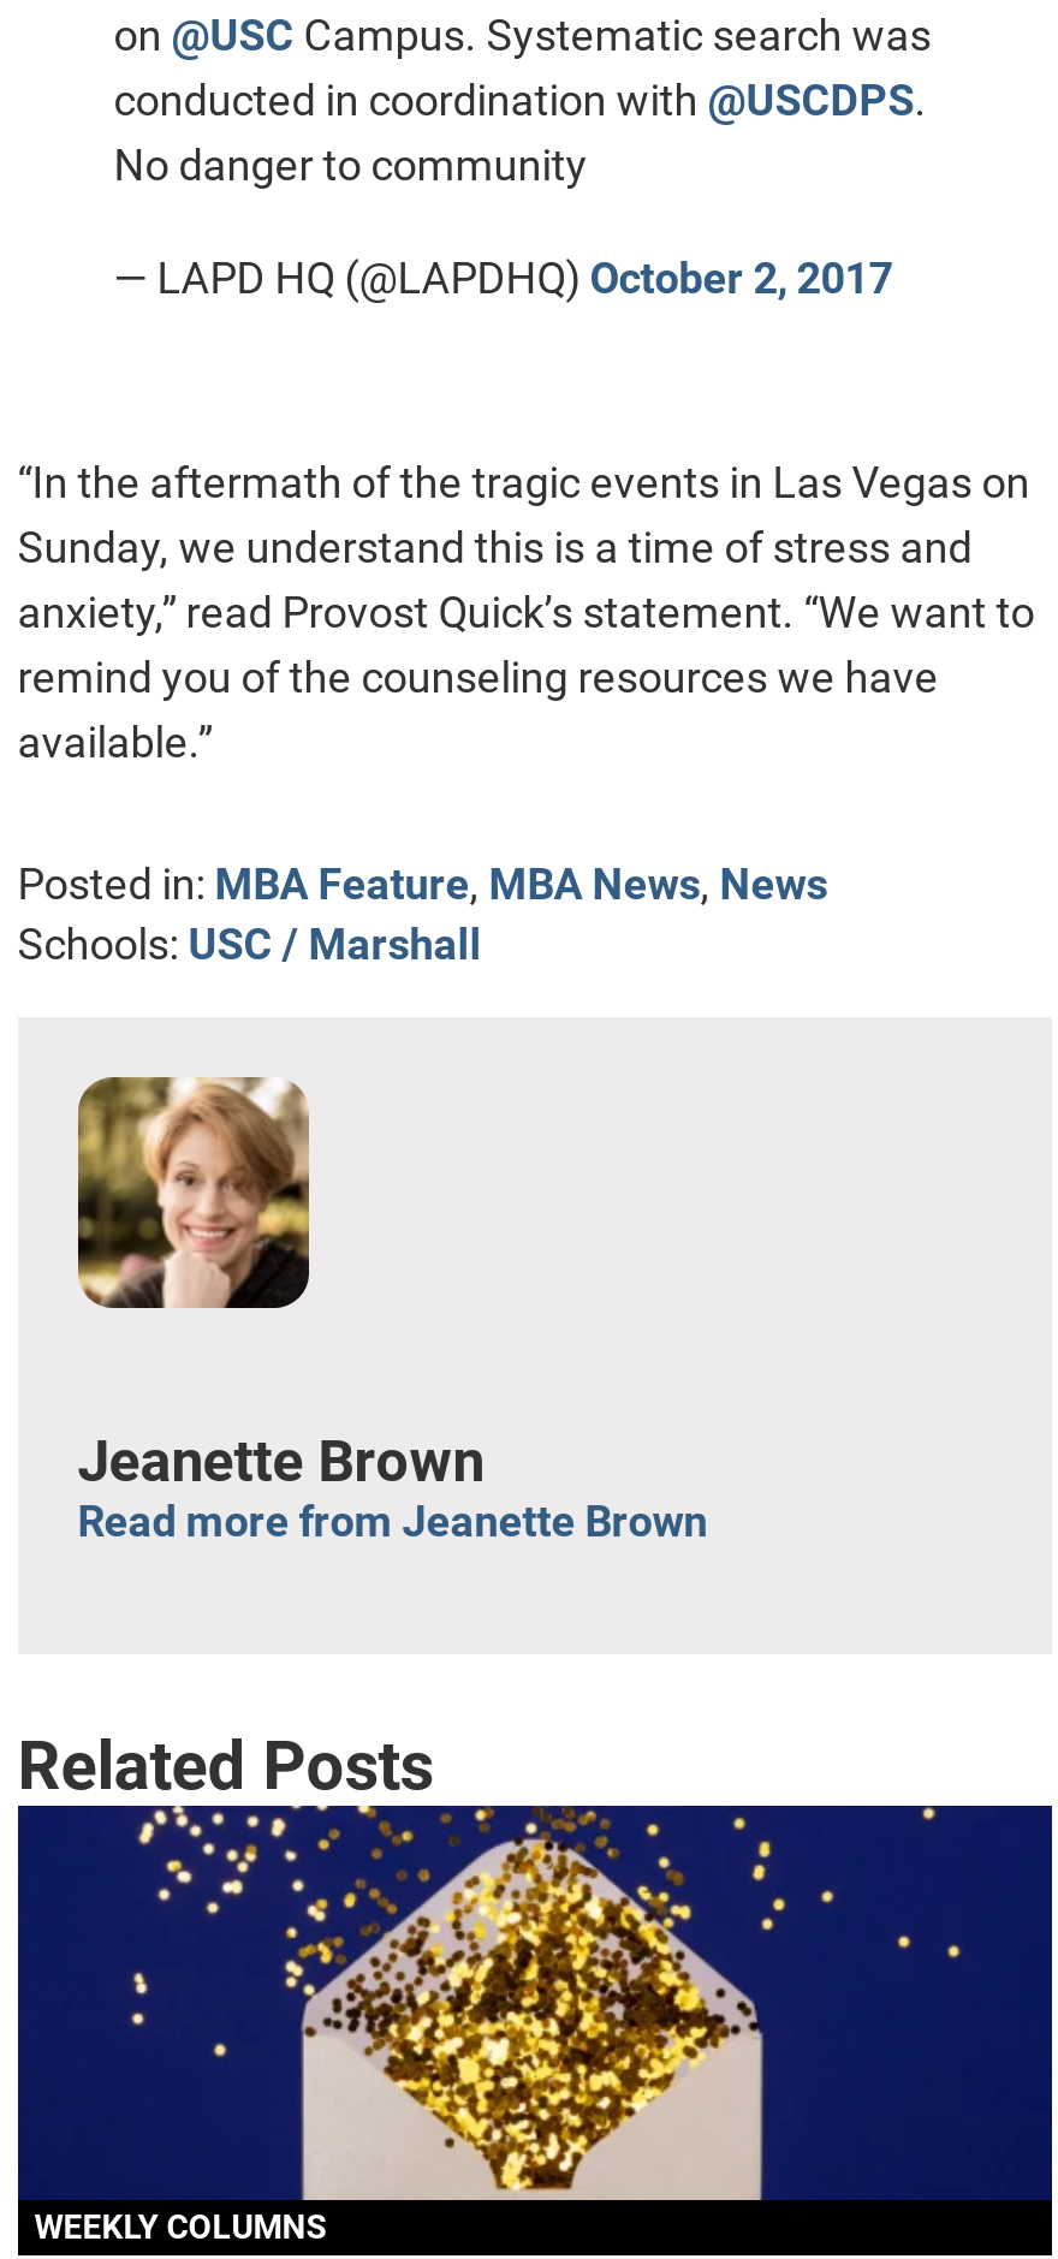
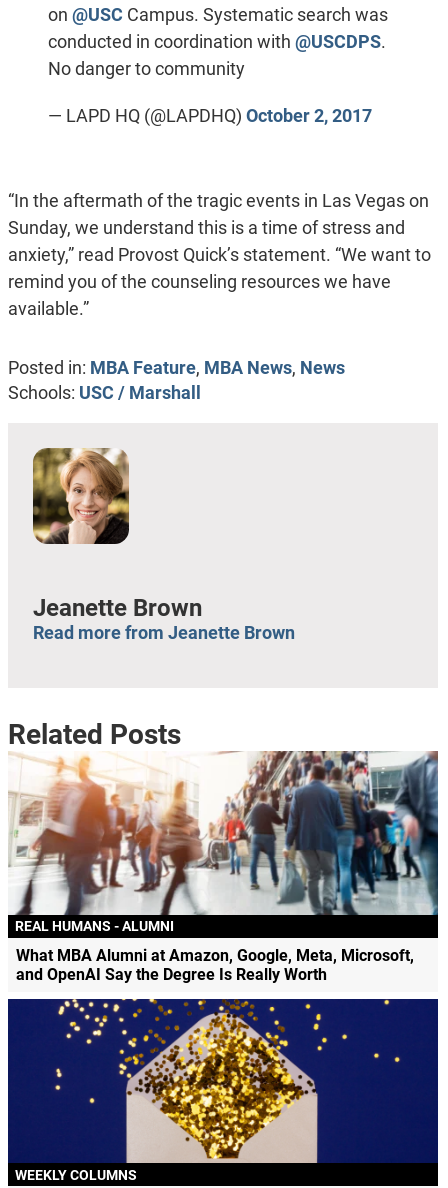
+ [image]
+ REAL HUMANS - ALUMNI
+ What MBA Alumni at Amazon, Google, Meta, Microsoft,
+ and OpenAI Say the Degree Is Really Worth
